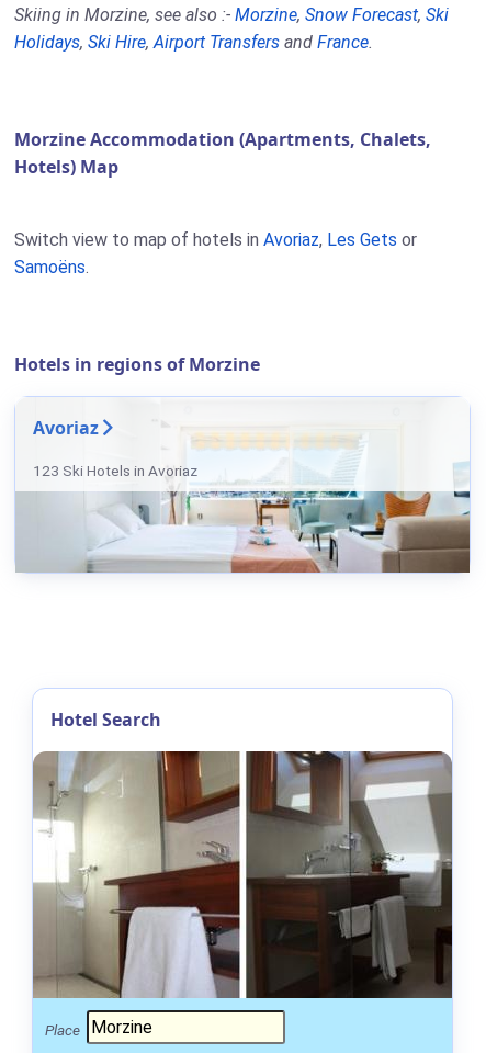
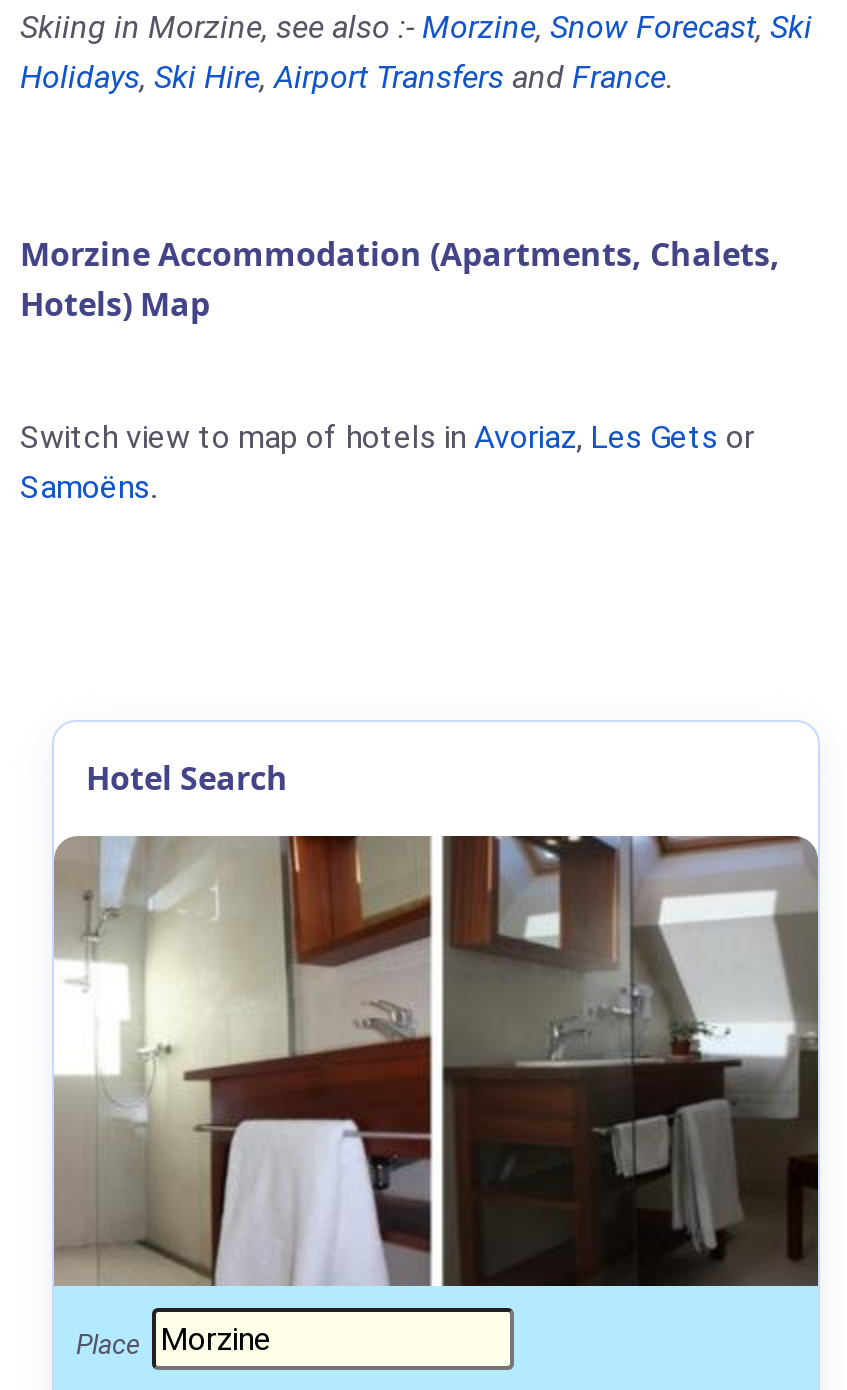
- [image]
- Hotels in regions of Morzine
- Avoriaz
- 123 Ski Hotels in Avoriaz
